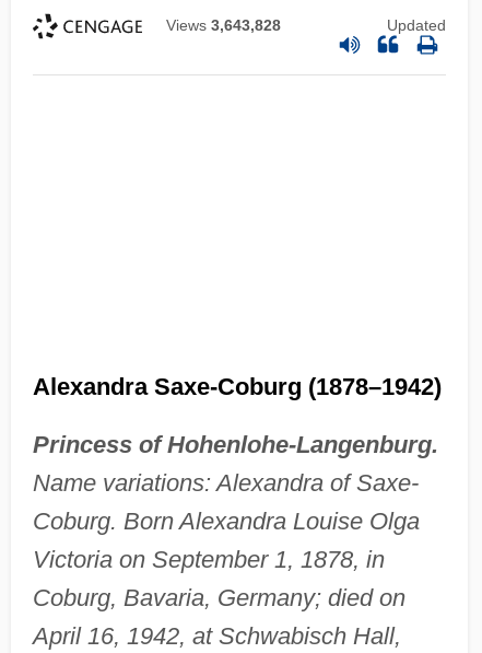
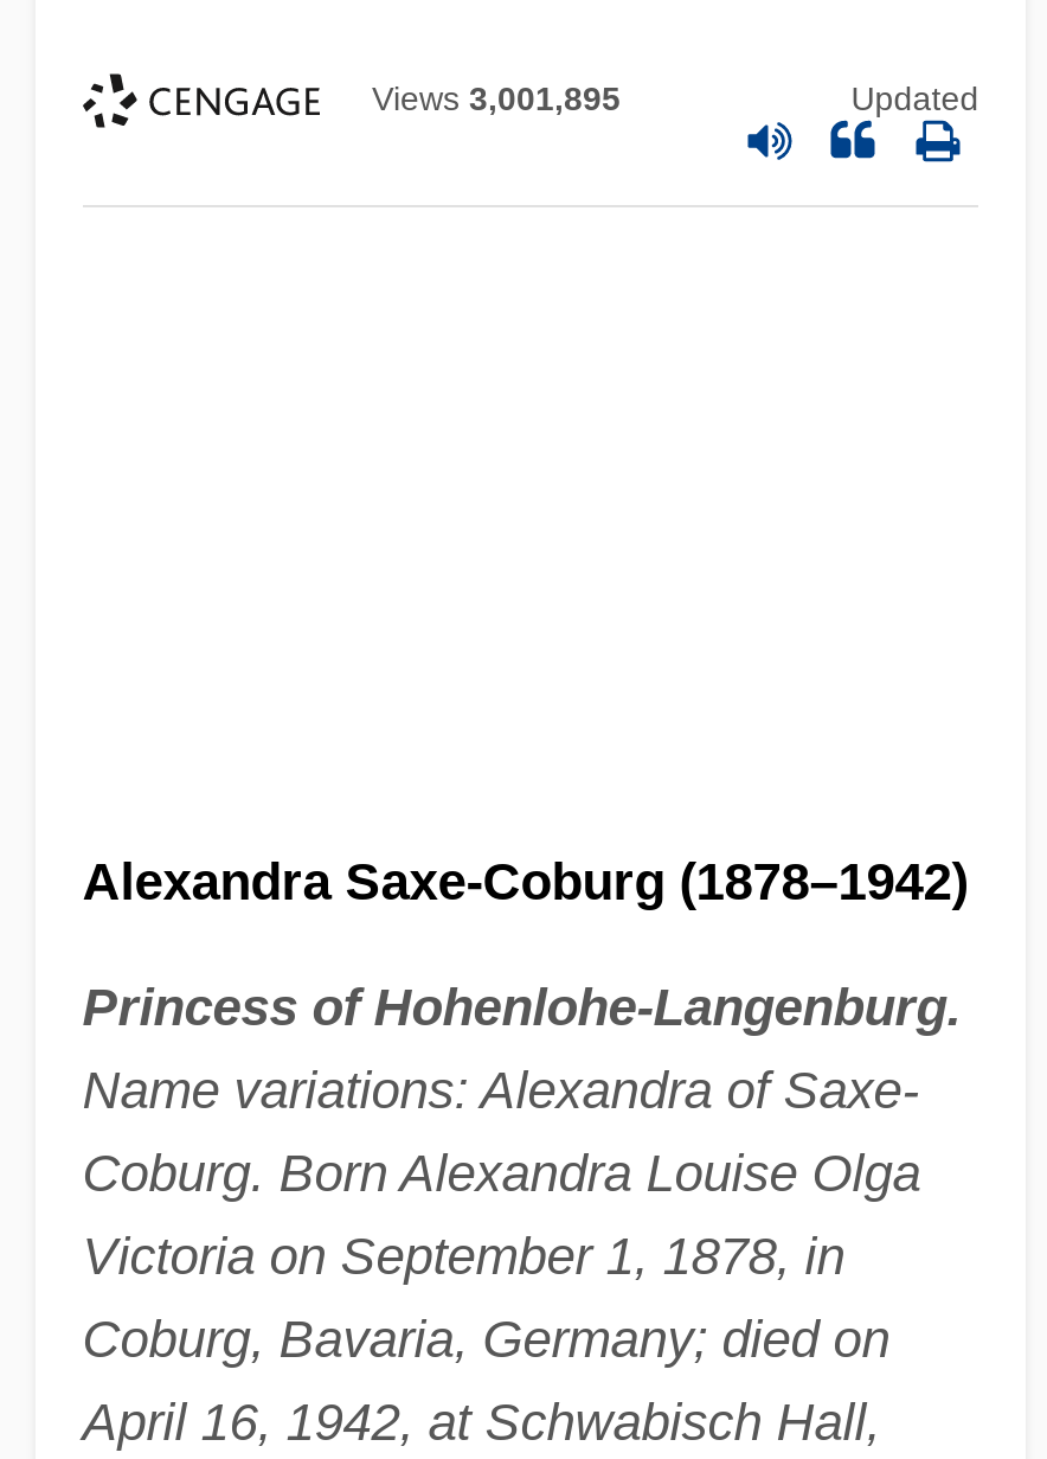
- Views 3,643,828
+ Views 3,001,895
